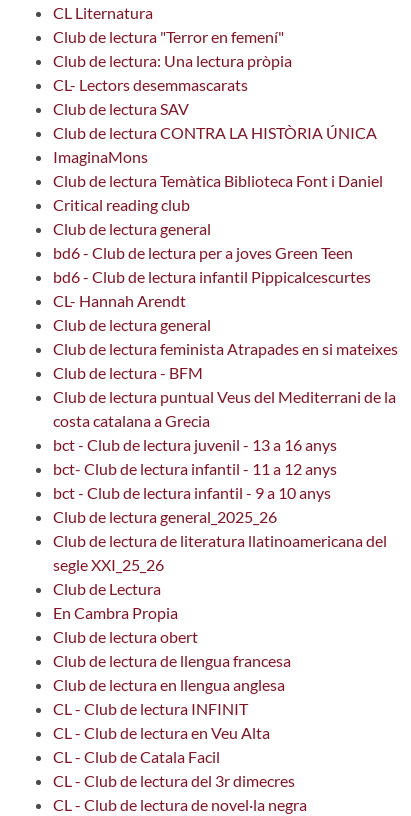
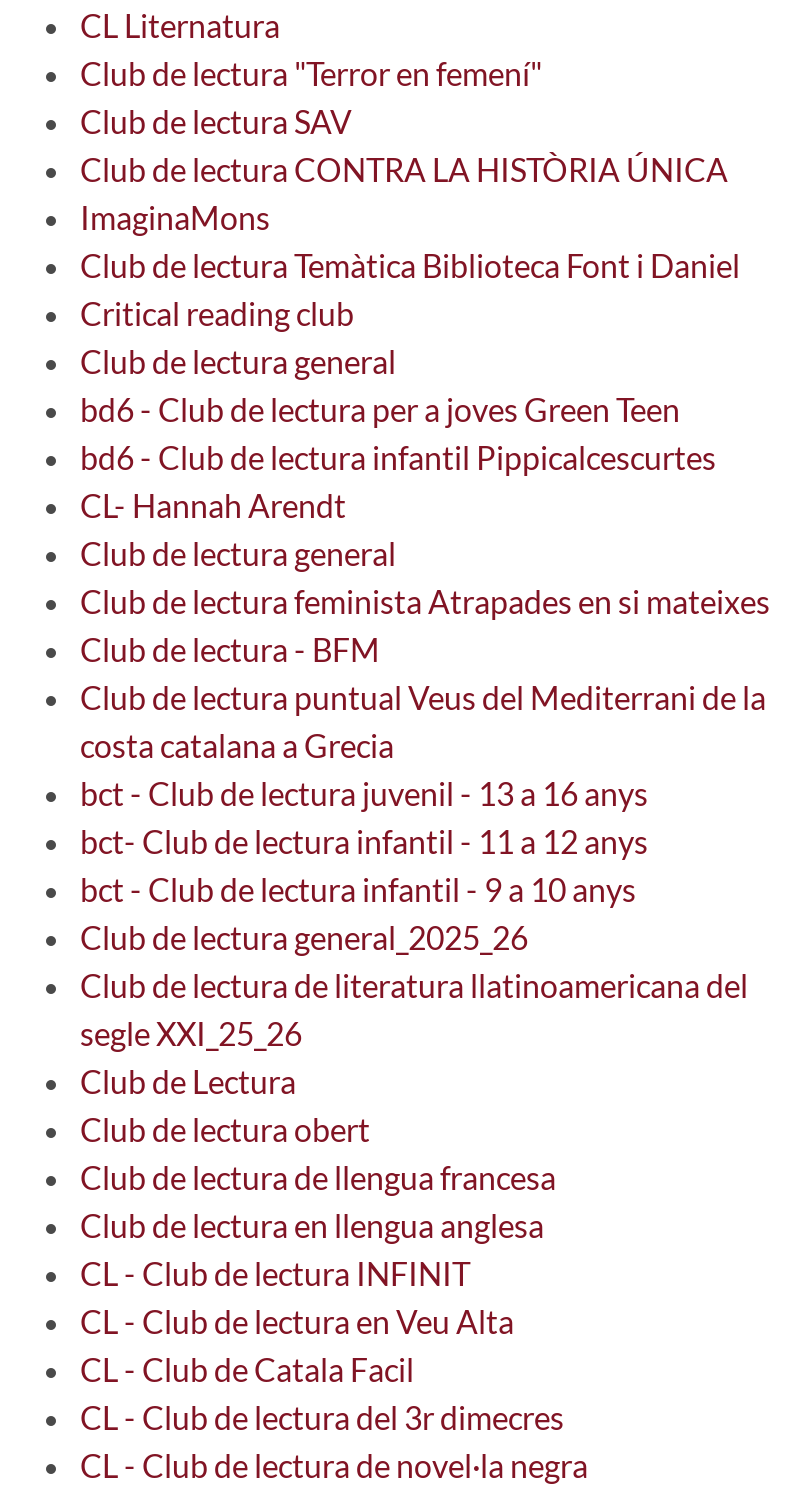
- Club de lectura: Una lectura pròpia
- CL- Lectors desemmascarats

- En Cambra Propia
